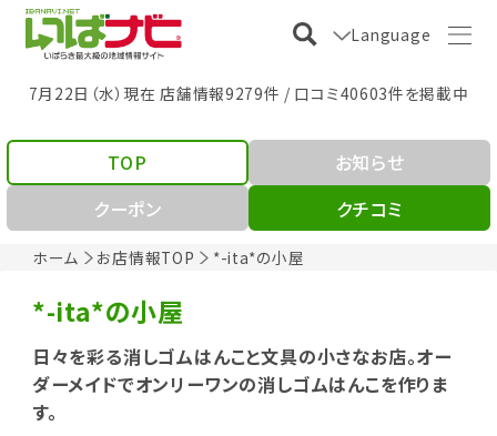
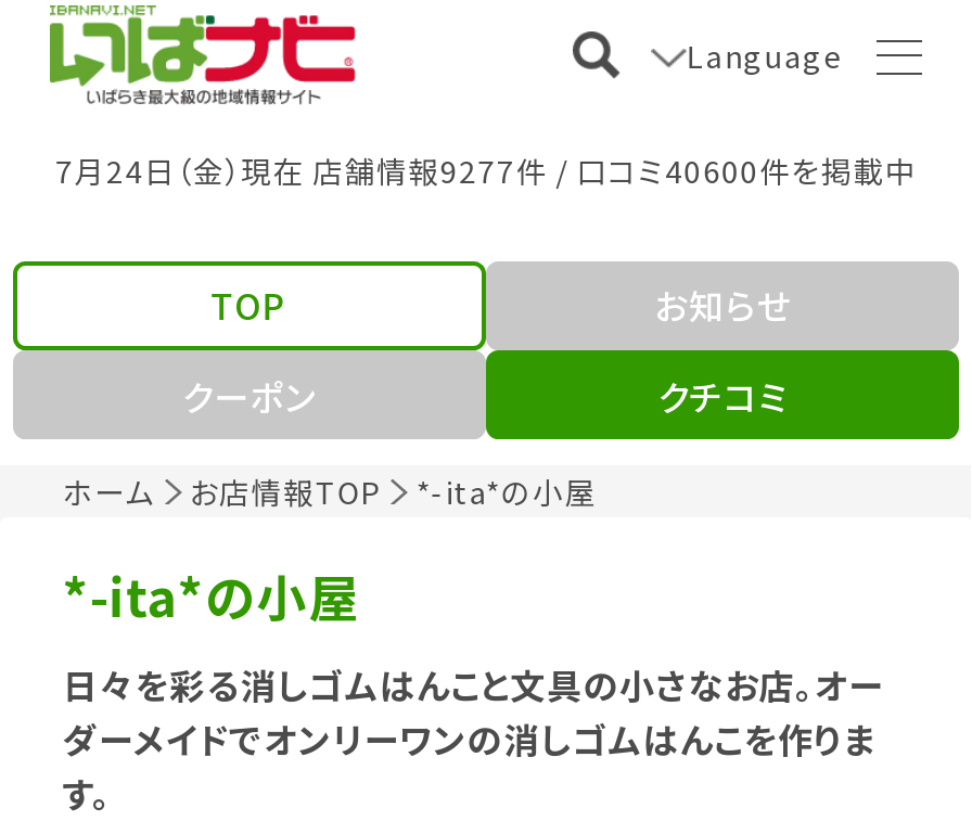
- 7月22日（水）現在 店舗情報9279件 / 口コミ40603件を掲載中
+ 7月24日（金）現在 店舗情報9277件 / 口コミ40600件を掲載中
